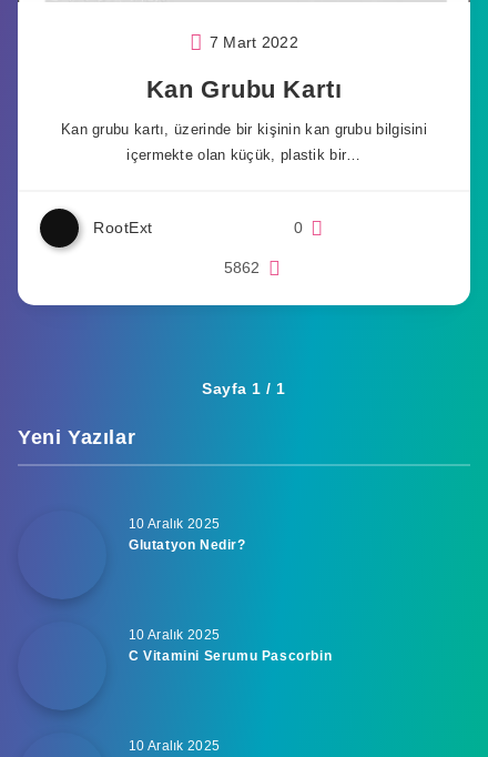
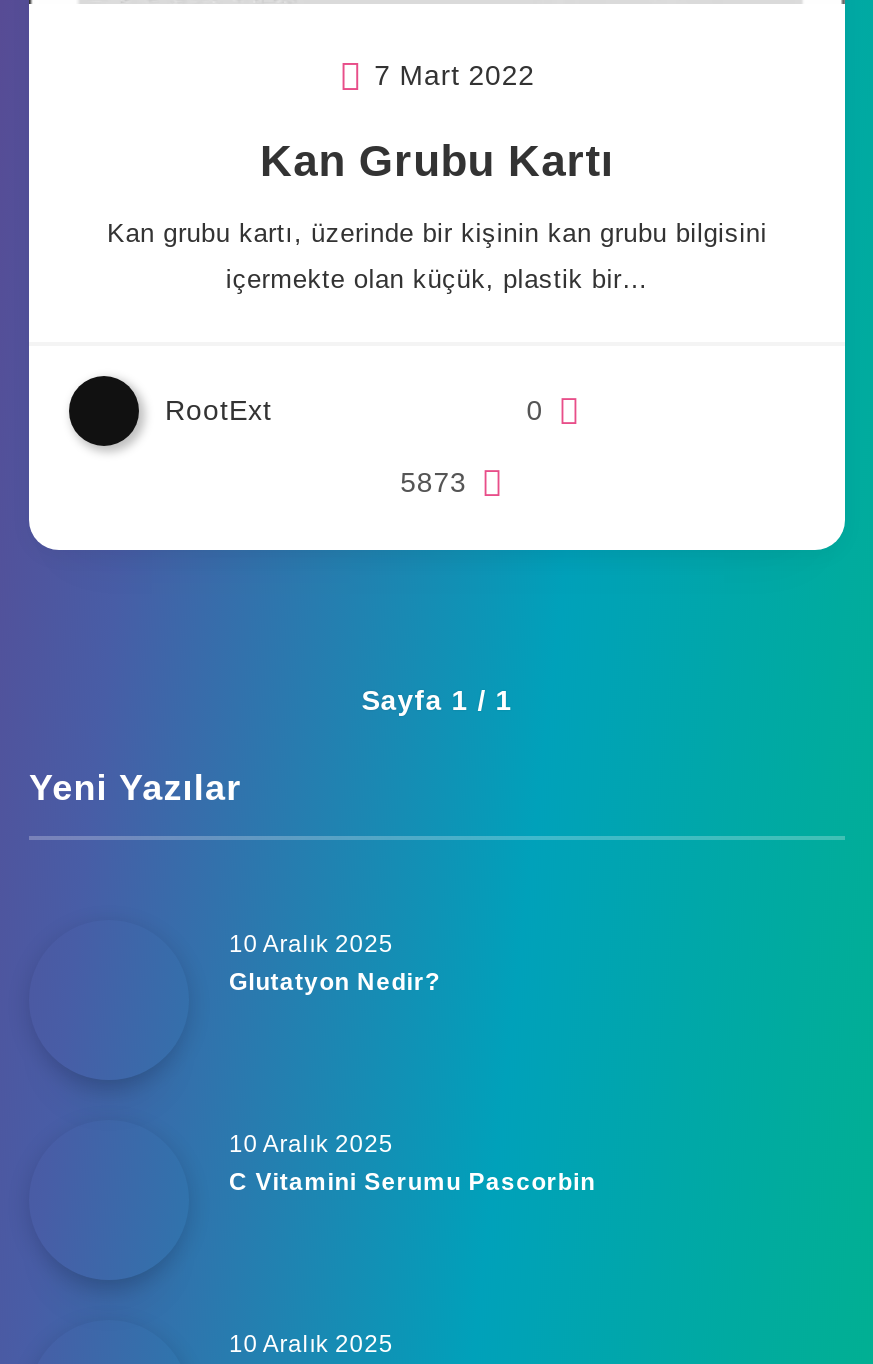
- 5862
+ 5873
